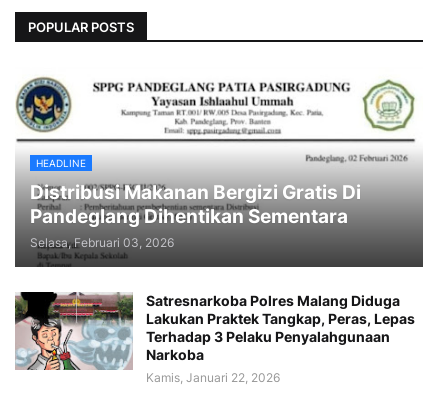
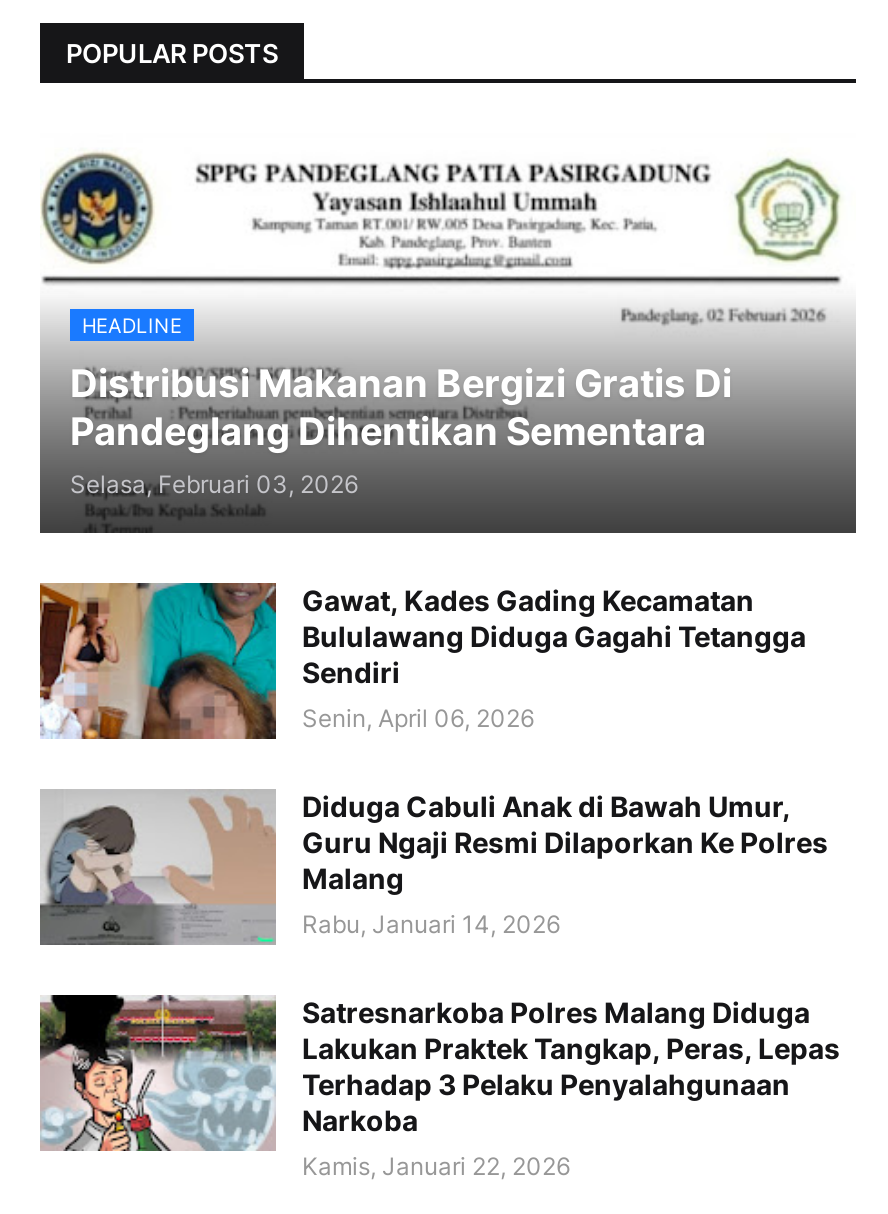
+ [image]
+ Gawat, Kades Gading Kecamatan
+ Bululawang Diduga Gagahi Tetangga
+ Sendiri
+ Senin, April 06, 2026
+ Diduga Cabuli Anak di Bawah Umur,
+ Guru Ngaji Resmi Dilaporkan Ke Polres
+ Malang
+ Rabu, Januari 14, 2026

+ [image]
